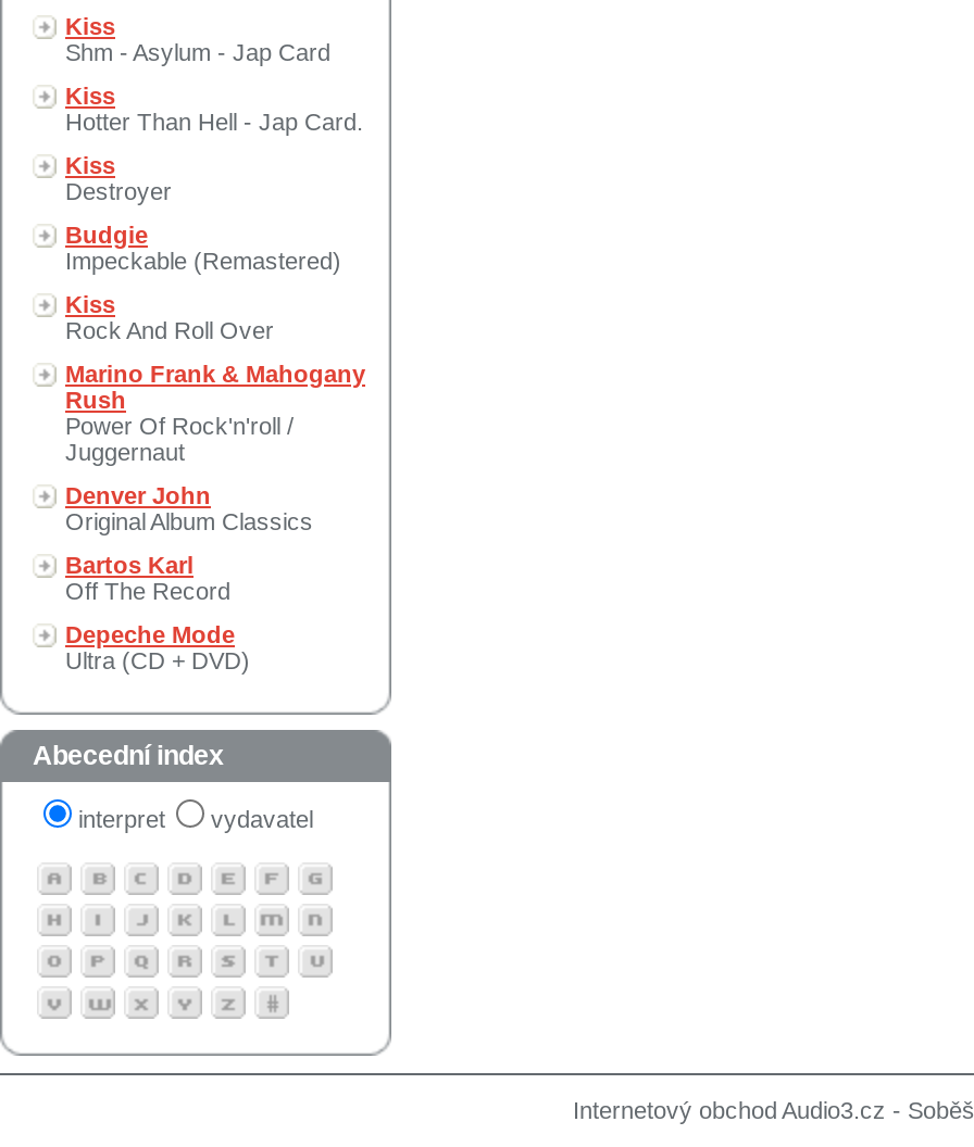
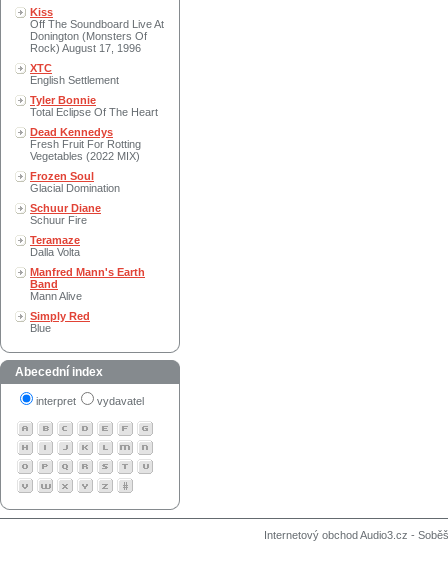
- Shm - Asylum - Jap Card
+ Off The Soundboard Live At
+ Donington (Monsters Of
+ Rock) August 17, 1996

- Kiss
- Hotter Than Hell - Jap Card.
+ XTC
+ English Settlement

- Kiss
- Destroyer
+ Tyler Bonnie
+ Total Eclipse Of The Heart

- Budgie
- Impeckable (Remastered)
+ Dead Kennedys
+ Fresh Fruit For Rotting
+ Vegetables (2022 MIX)

- Kiss
- Rock And Roll Over
+ Frozen Soul
+ Glacial Domination

- Marino Frank & Mahogany
- Rush
- Power Of Rock'n'roll /
- Juggernaut
+ Schuur Diane
+ Schuur Fire

- Denver John
- Original Album Classics
+ Teramaze
+ Dalla Volta

- Bartos Karl
- Off The Record
+ Manfred Mann's Earth
+ Band
+ Mann Alive

- Depeche Mode
- Ultra (CD + DVD)
+ Simply Red
+ Blue
